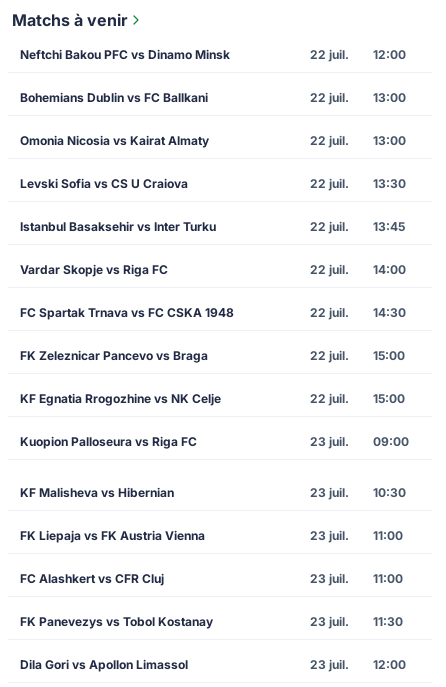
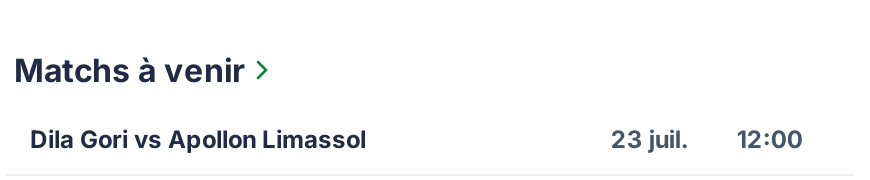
- Neftchi Bakou PFC vs Dinamo Minsk
- 22 juil.
- 12:00
- Bohemians Dublin vs FC Ballkani
- 22 juil.
- 13:00
- Omonia Nicosia vs Kairat Almaty
- 22 juil.
- 13:00
- Levski Sofia vs CS U Craiova
- 22 juil.
- 13:30
- Istanbul Basaksehir vs Inter Turku
- 22 juil.
- 13:45
- Vardar Skopje vs Riga FC
- 22 juil.
- 14:00
- FC Spartak Trnava vs FC CSKA 1948
- 22 juil.
- 14:30
- FK Zeleznicar Pancevo vs Braga
- 22 juil.
- 15:00
- KF Egnatia Rrogozhine vs NK Celje
- 22 juil.
- 15:00
- Kuopion Palloseura vs Riga FC
- 23 juil.
- 09:00
- KF Malisheva vs Hibernian
- 23 juil.
- 10:30
- FK Liepaja vs FK Austria Vienna
- 23 juil.
- 11:00
- FC Alashkert vs CFR Cluj
- 23 juil.
- 11:00
- FK Panevezys vs Tobol Kostanay
- 23 juil.
- 11:30
